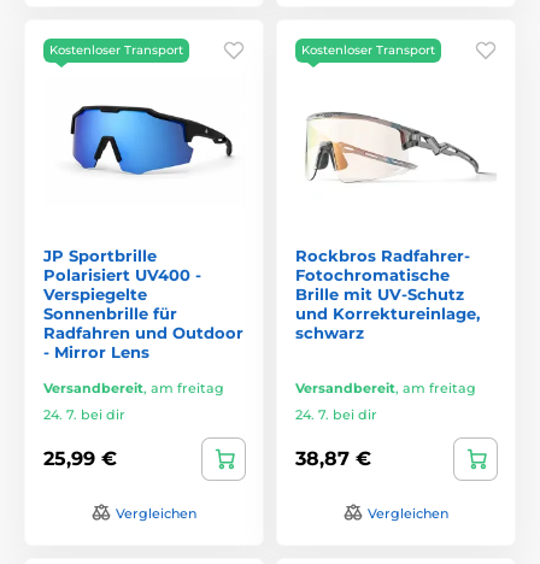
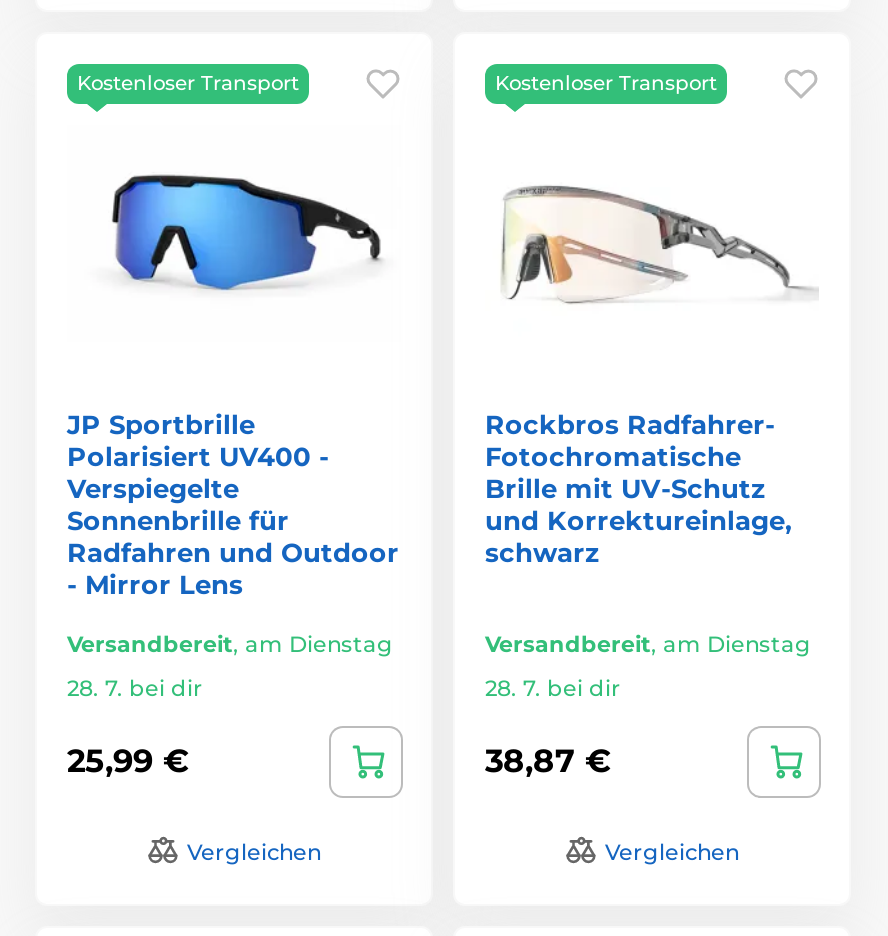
- Versandbereit, am freitag
+ Versandbereit, am Dienstag

- Versandbereit, am freitag
+ Versandbereit, am Dienstag

- 24. 7. bei dir
+ 28. 7. bei dir

- 24. 7. bei dir
+ 28. 7. bei dir
